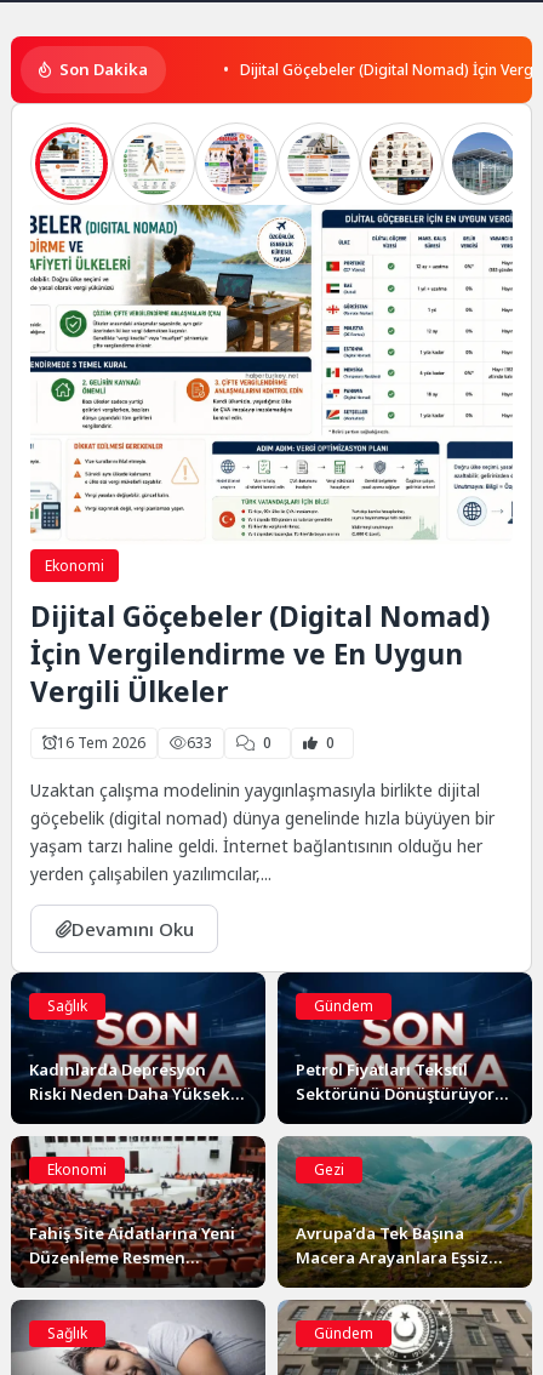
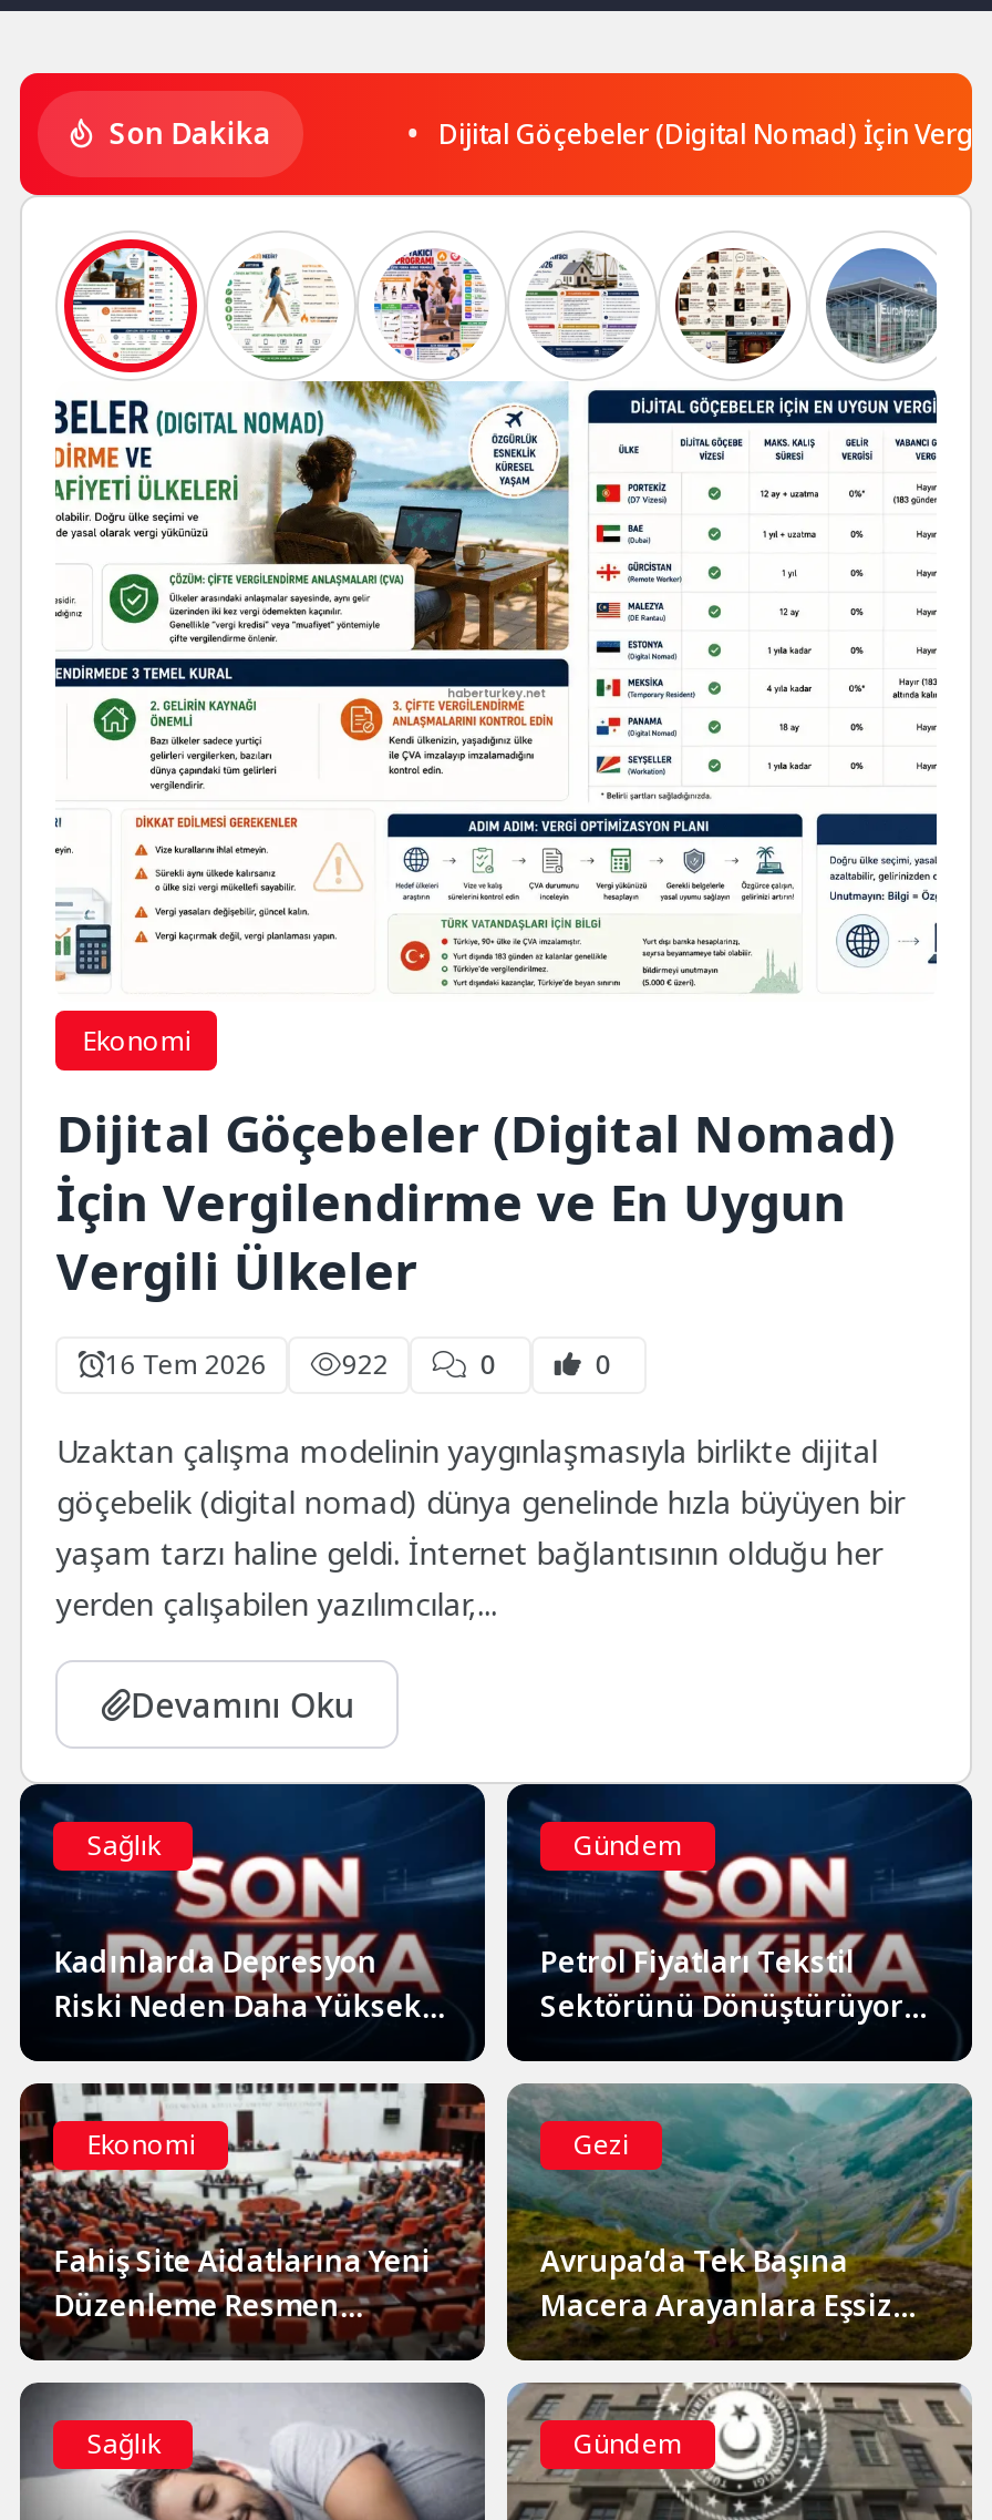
- 16 Tem 2026 633
+ 16 Tem 2026 922
